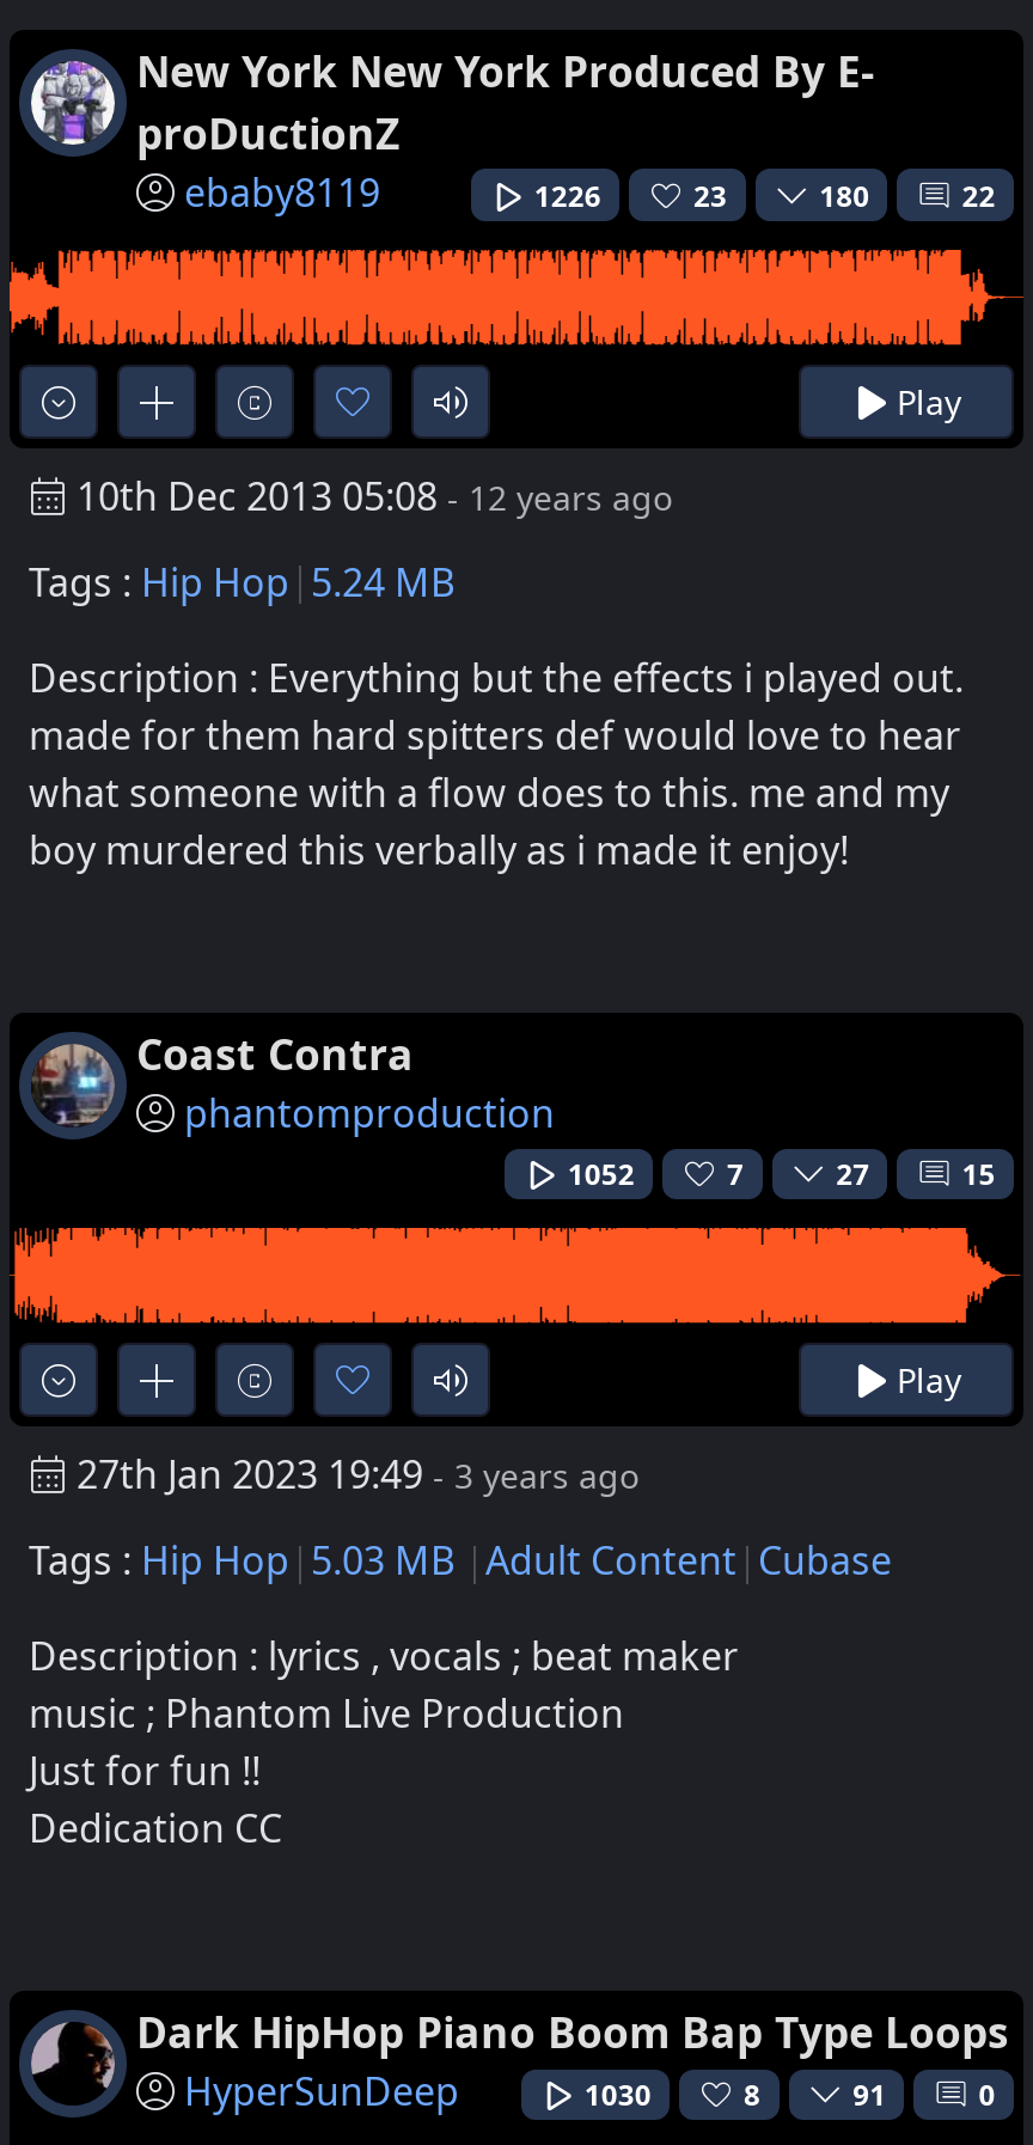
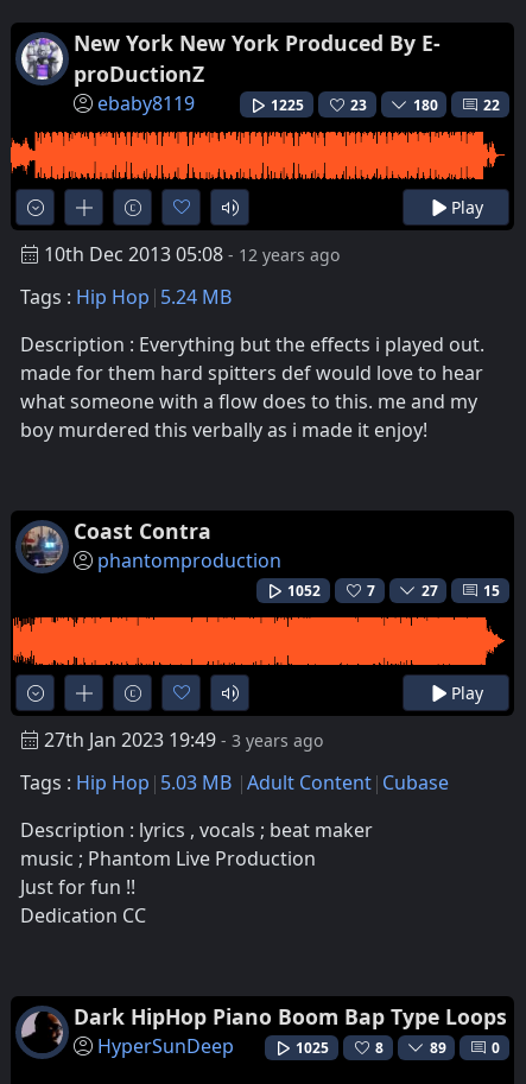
- 1226
+ 1225

- 1030
+ 1025

- 91
+ 89
